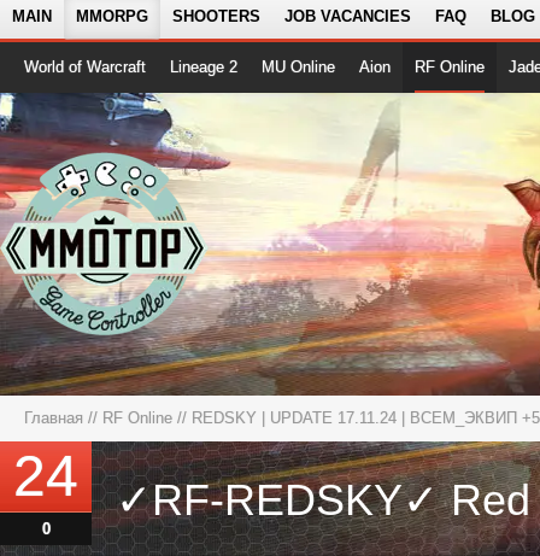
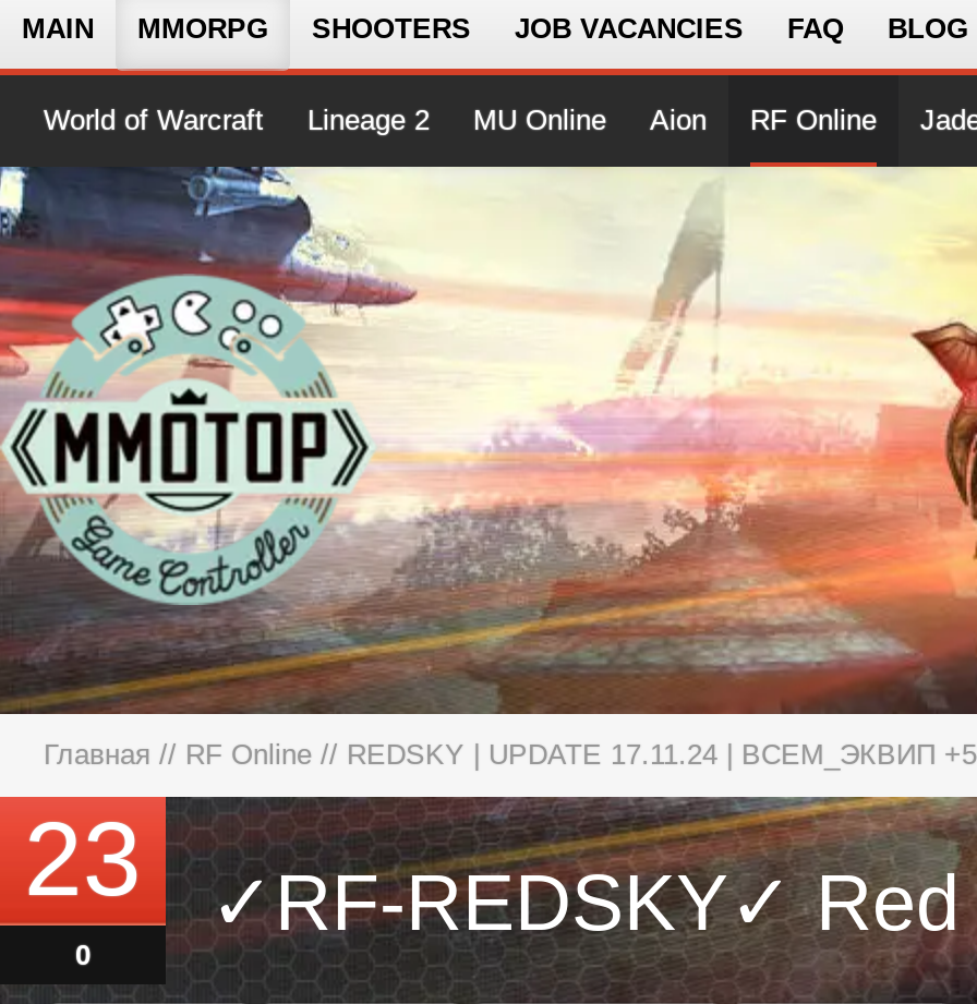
- 24
+ 23
